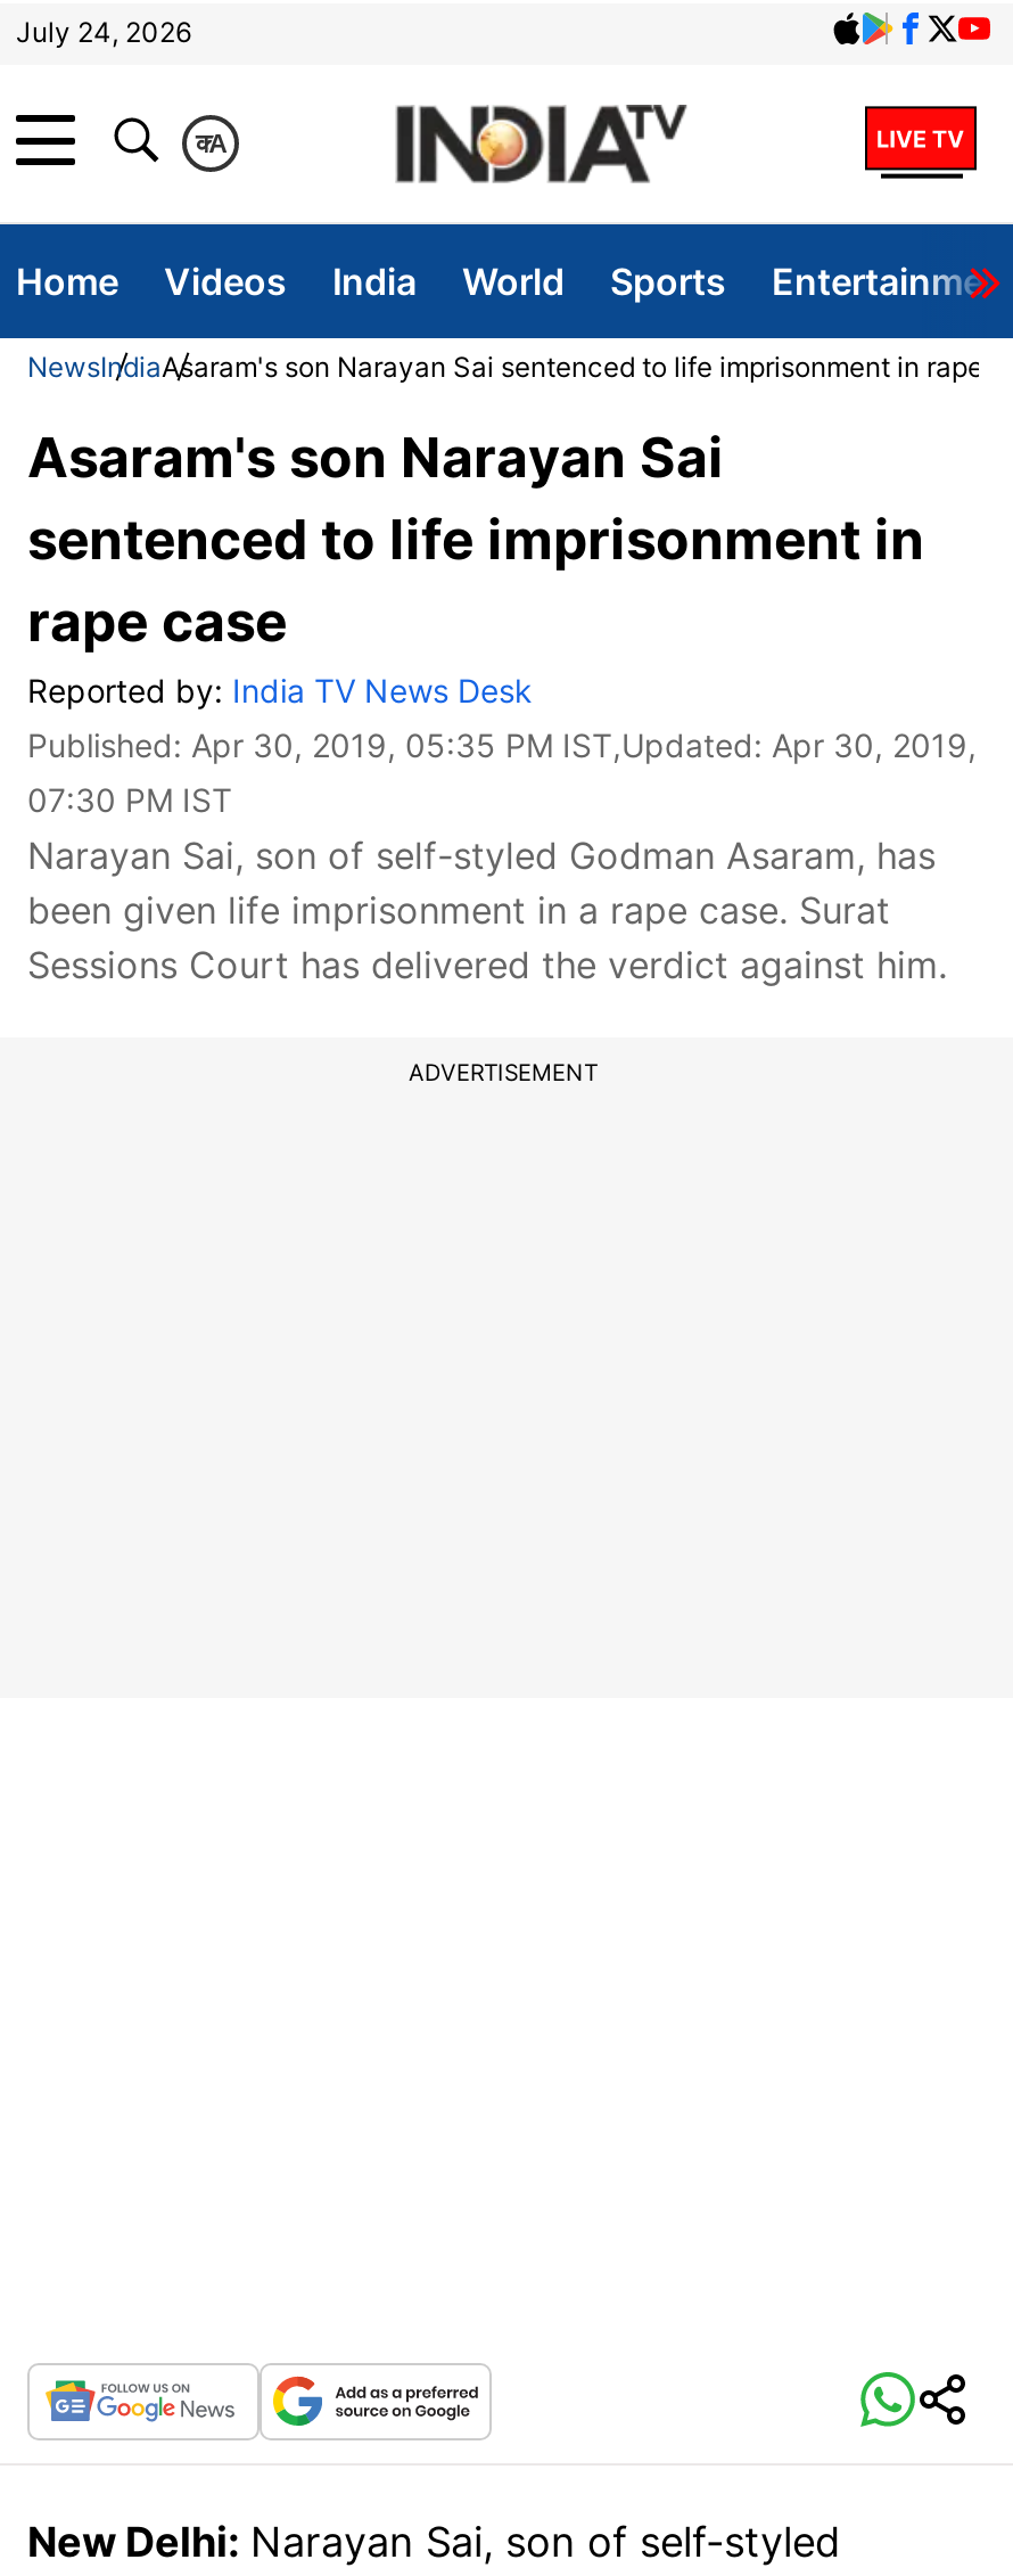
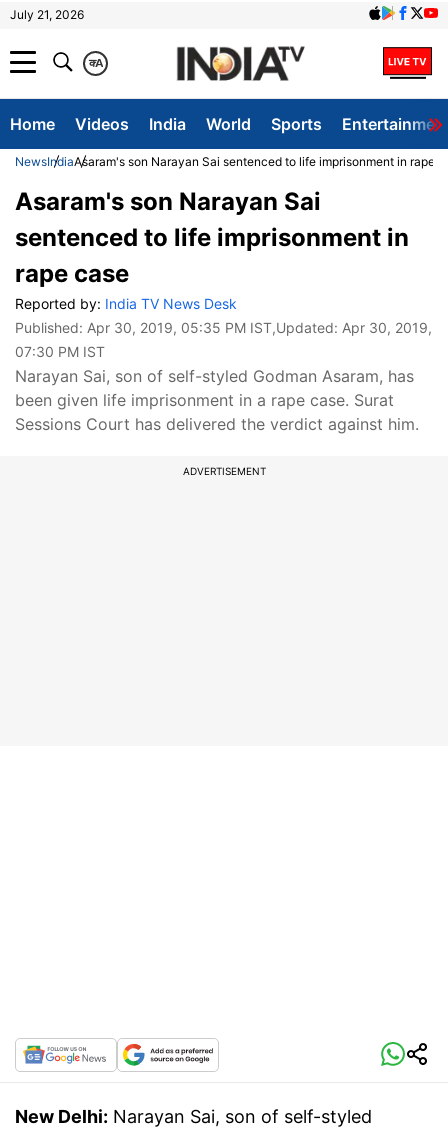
- July 24, 2026
+ July 21, 2026
